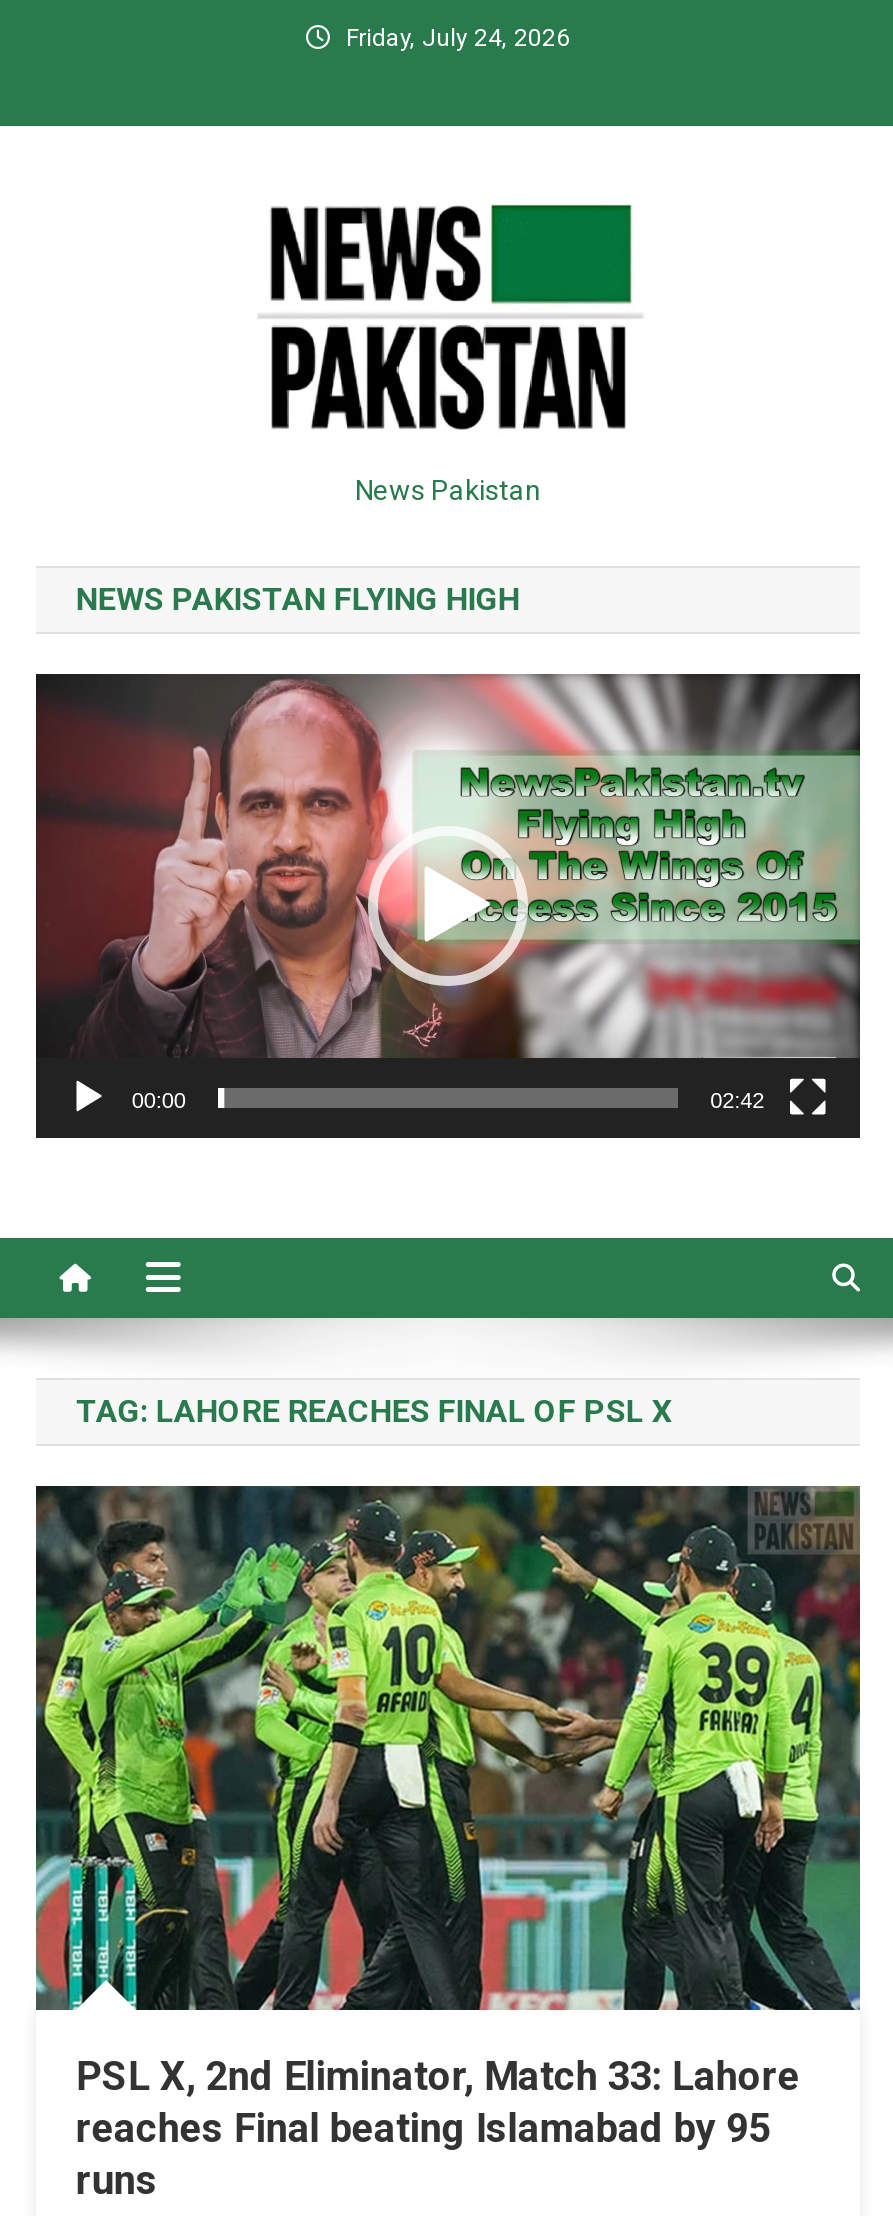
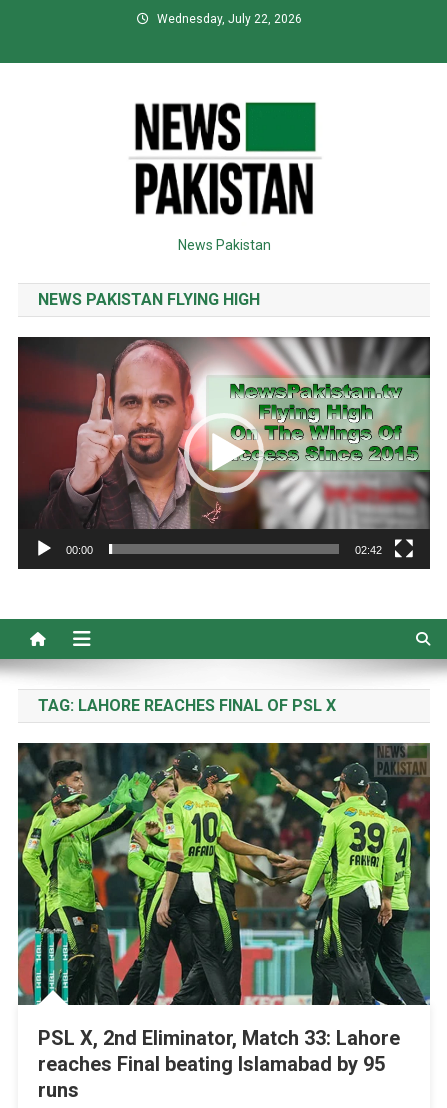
- Friday, July 24, 2026
+ Wednesday, July 22, 2026
